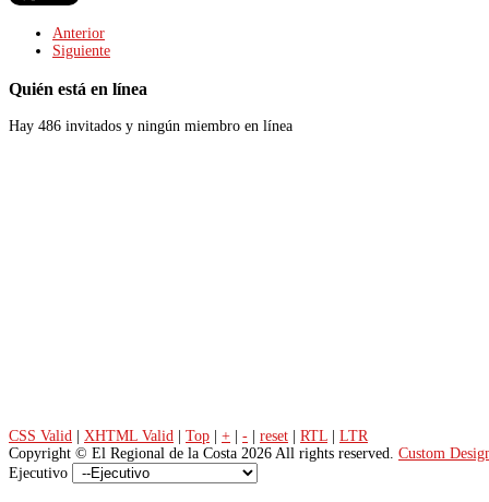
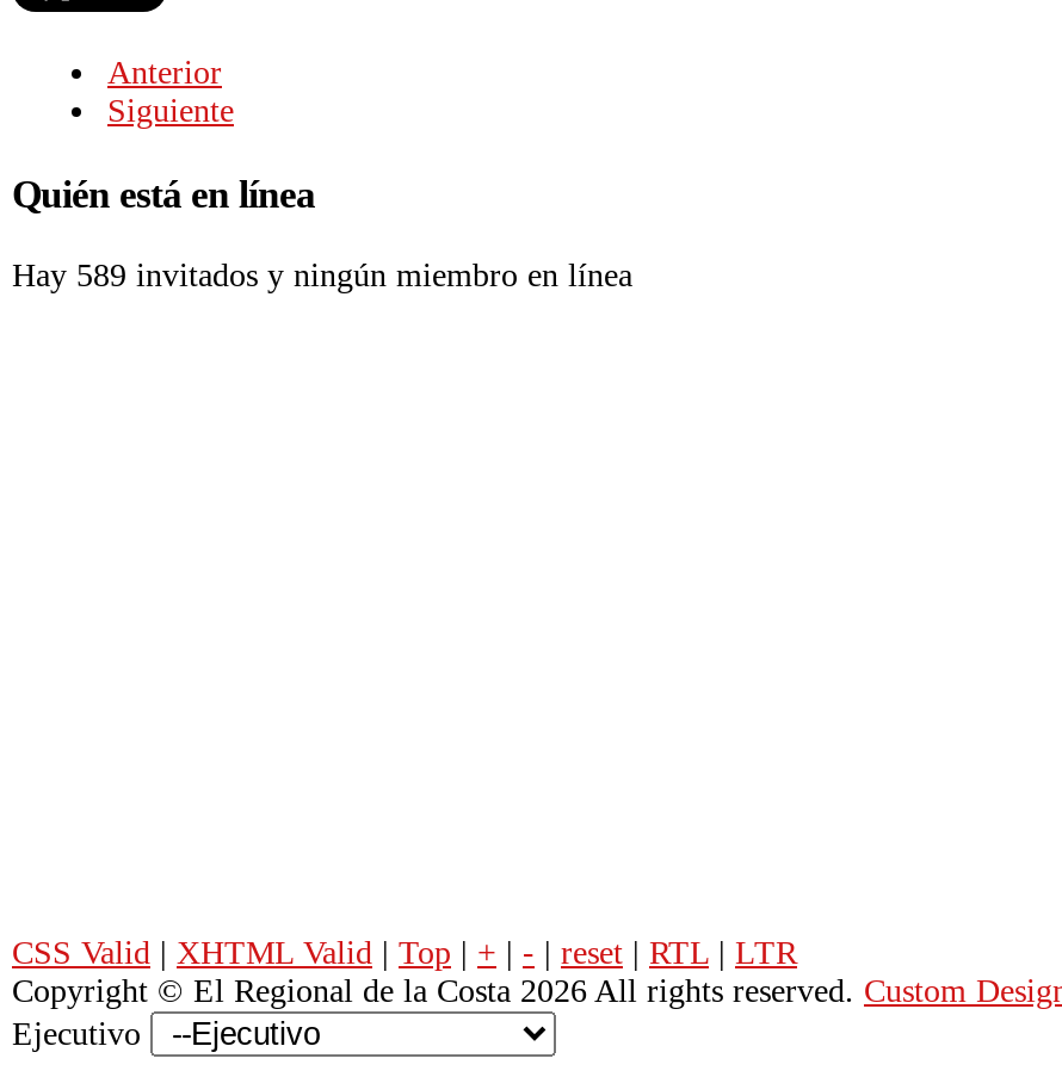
- Hay 486 invitados y ningún miembro en línea
+ Hay 589 invitados y ningún miembro en línea
